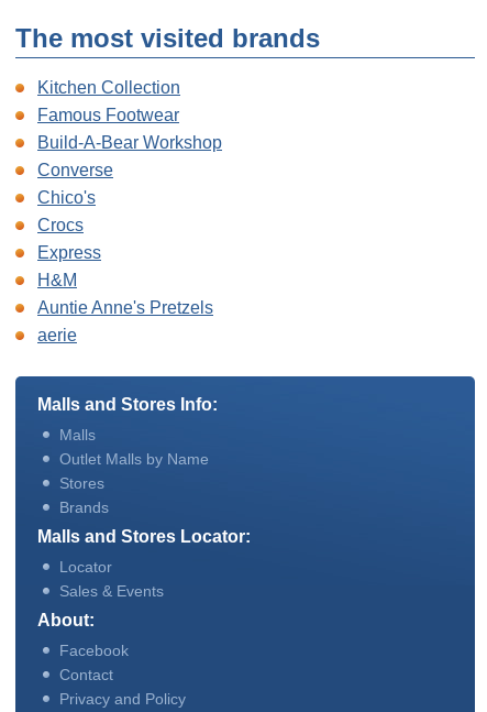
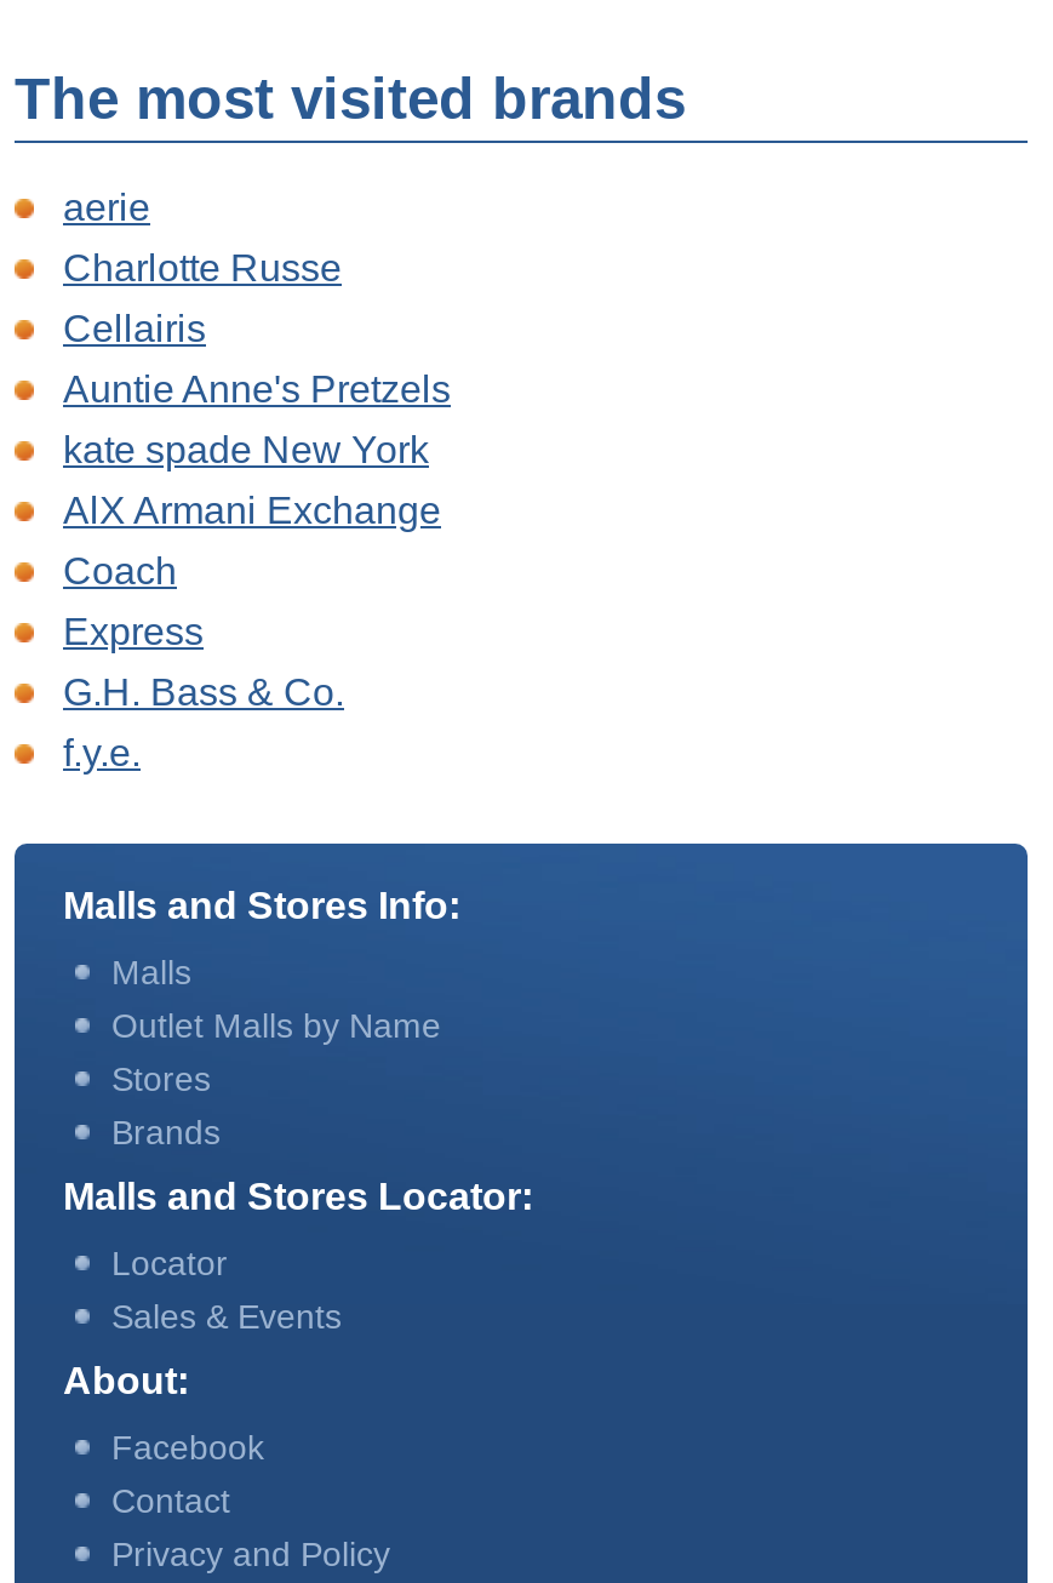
- Kitchen Collection
- Famous Footwear
- Build-A-Bear Workshop
- Converse
- Chico's
- Crocs
+ Charlotte Russe
+ Cellairis
+ kate spade New York
+ AlX Armani Exchange
+ Coach

moved down: Express

- H&M
+ G.H. Bass & Co.
+ f.y.e.

moved up: Auntie Anne's Pretzels | aerie
